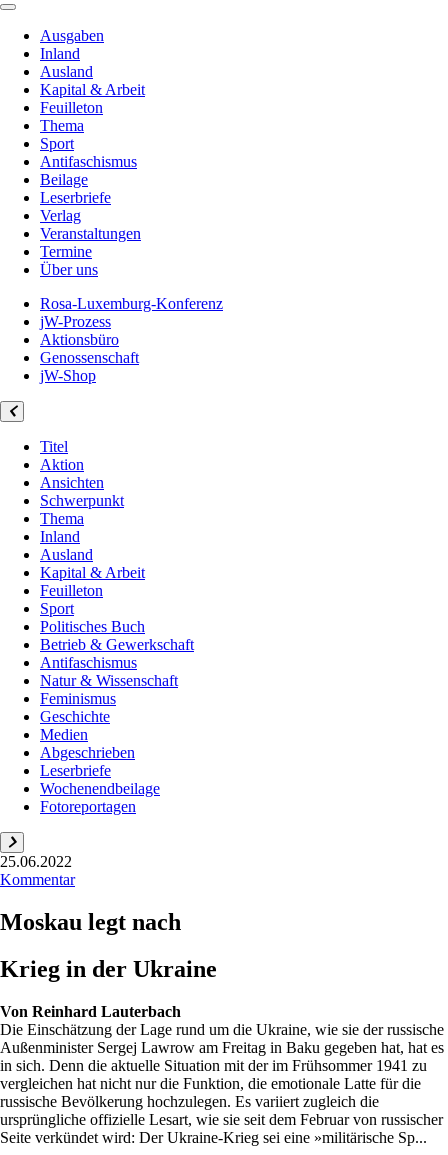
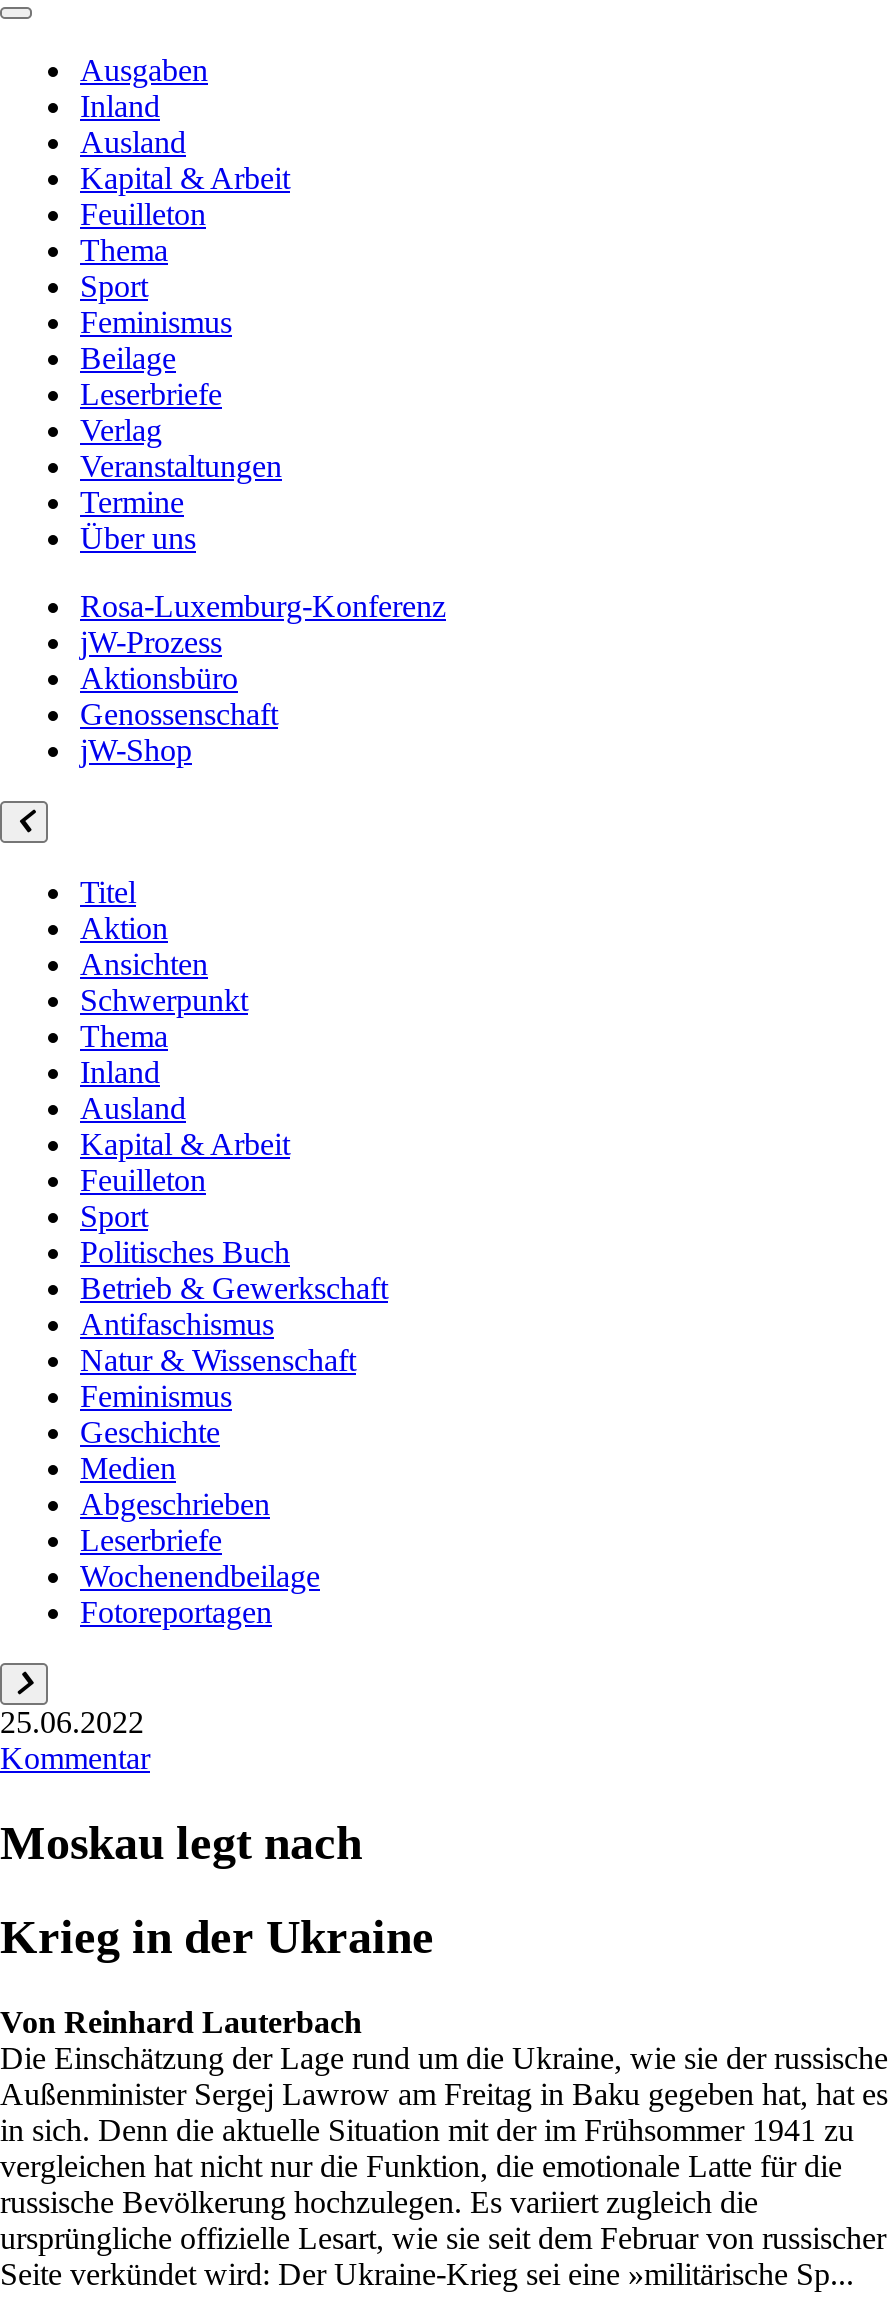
- Antifaschismus
+ Feminismus
